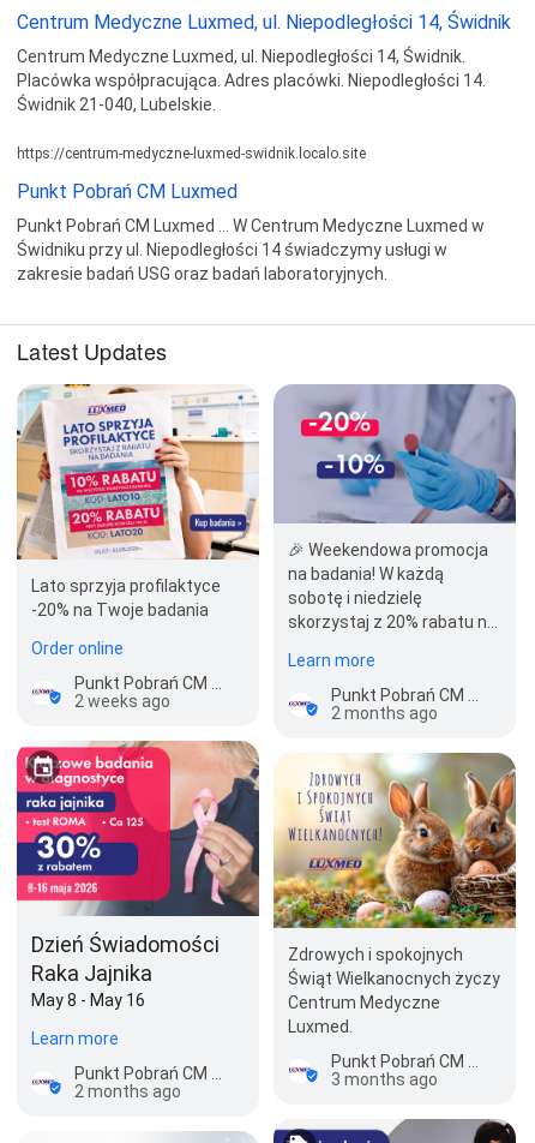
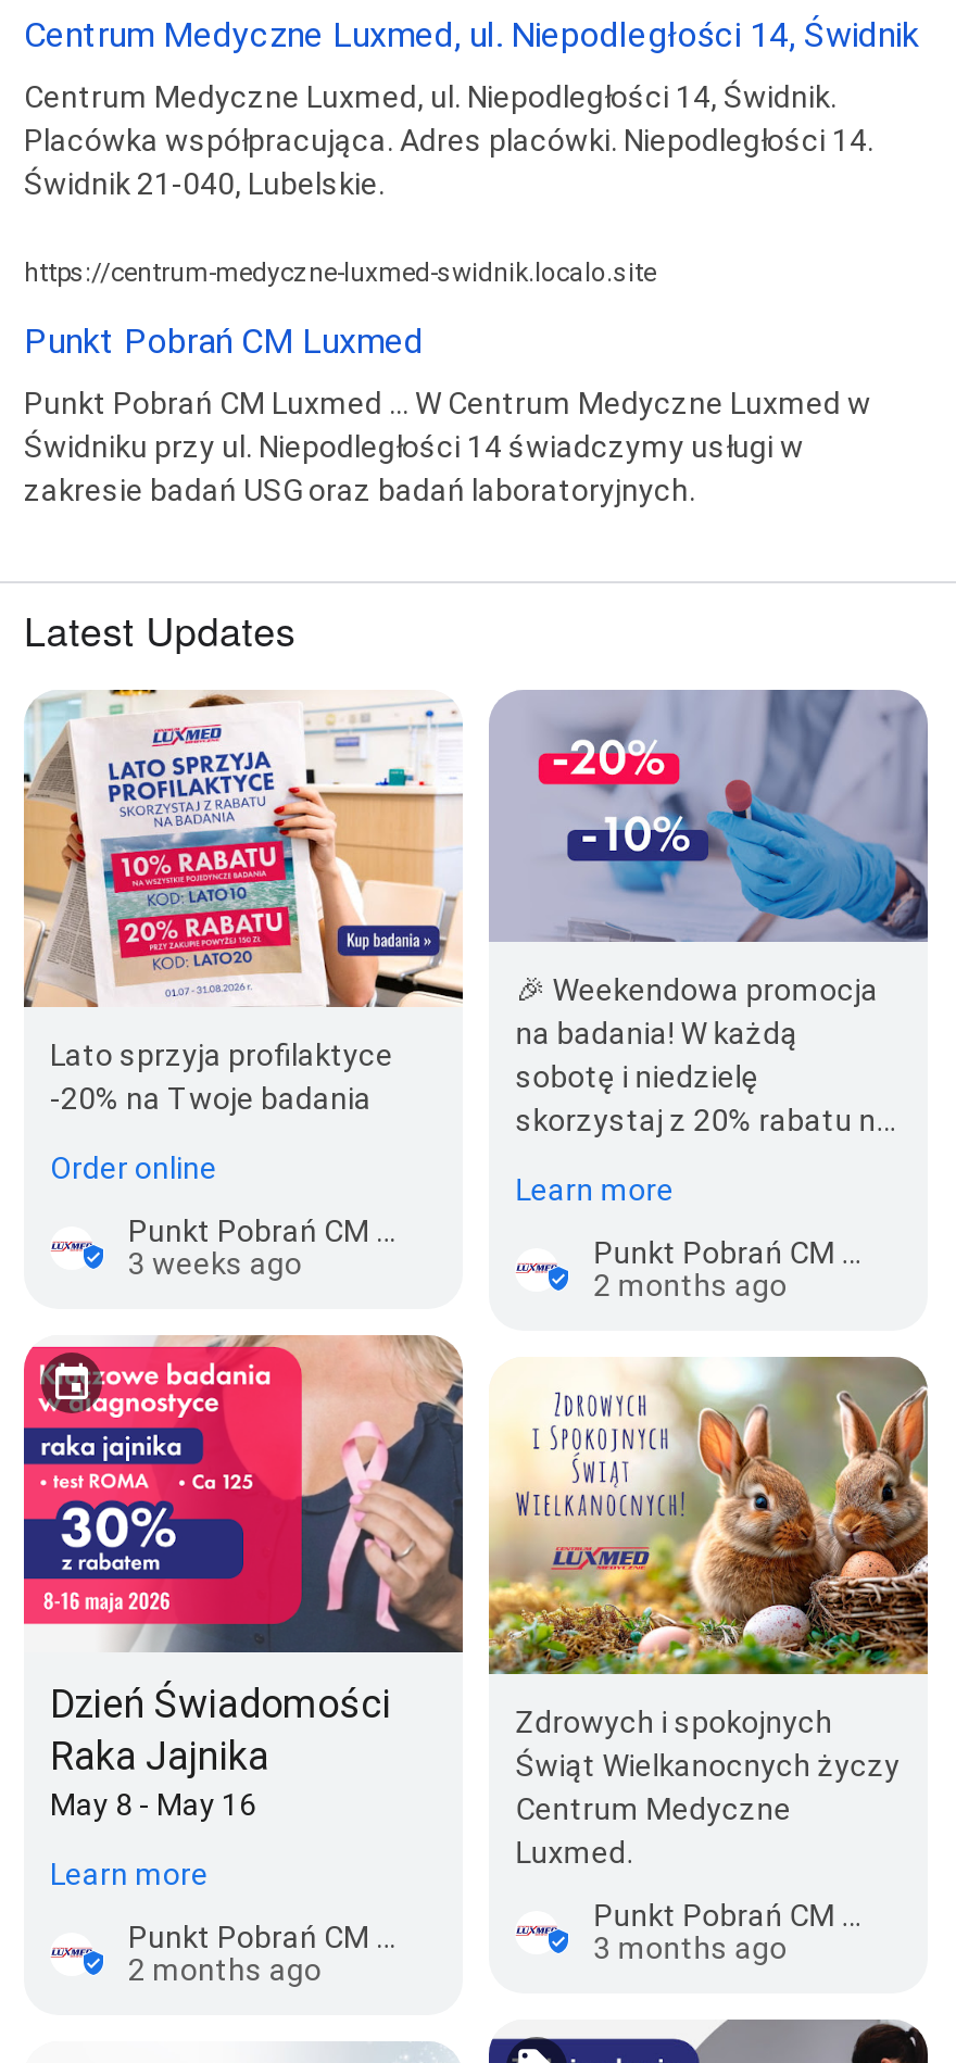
- 2 weeks ago
+ 3 weeks ago
